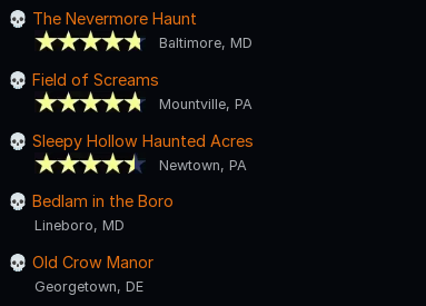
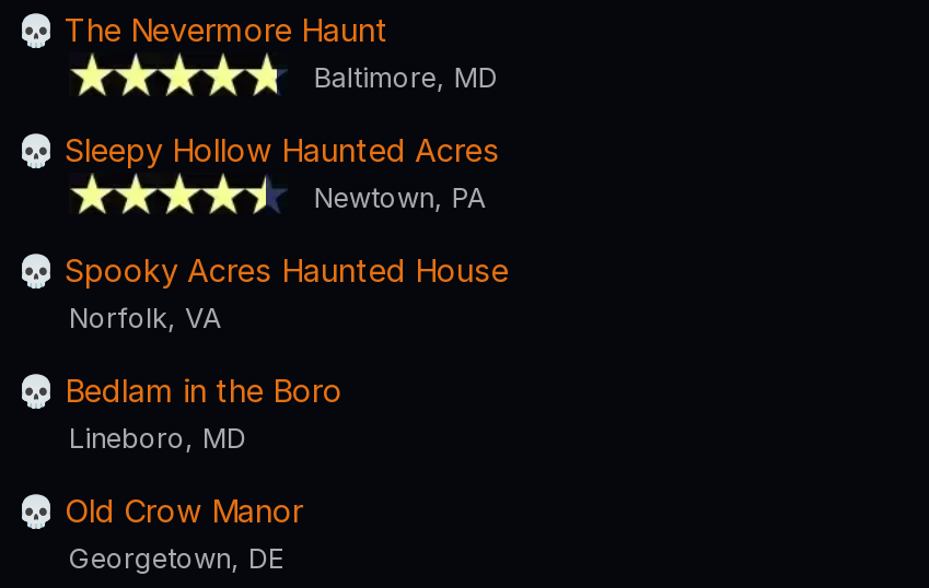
- Field of Screams
- Mountville, PA

moved up: Sleepy Hollow Haunted Acres | Newtown, PA

+ Spooky Acres Haunted House
+ Norfolk, VA
